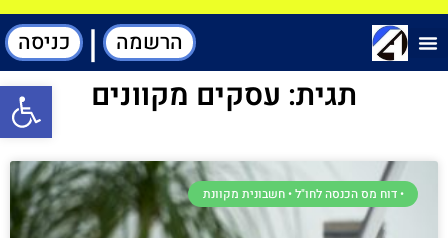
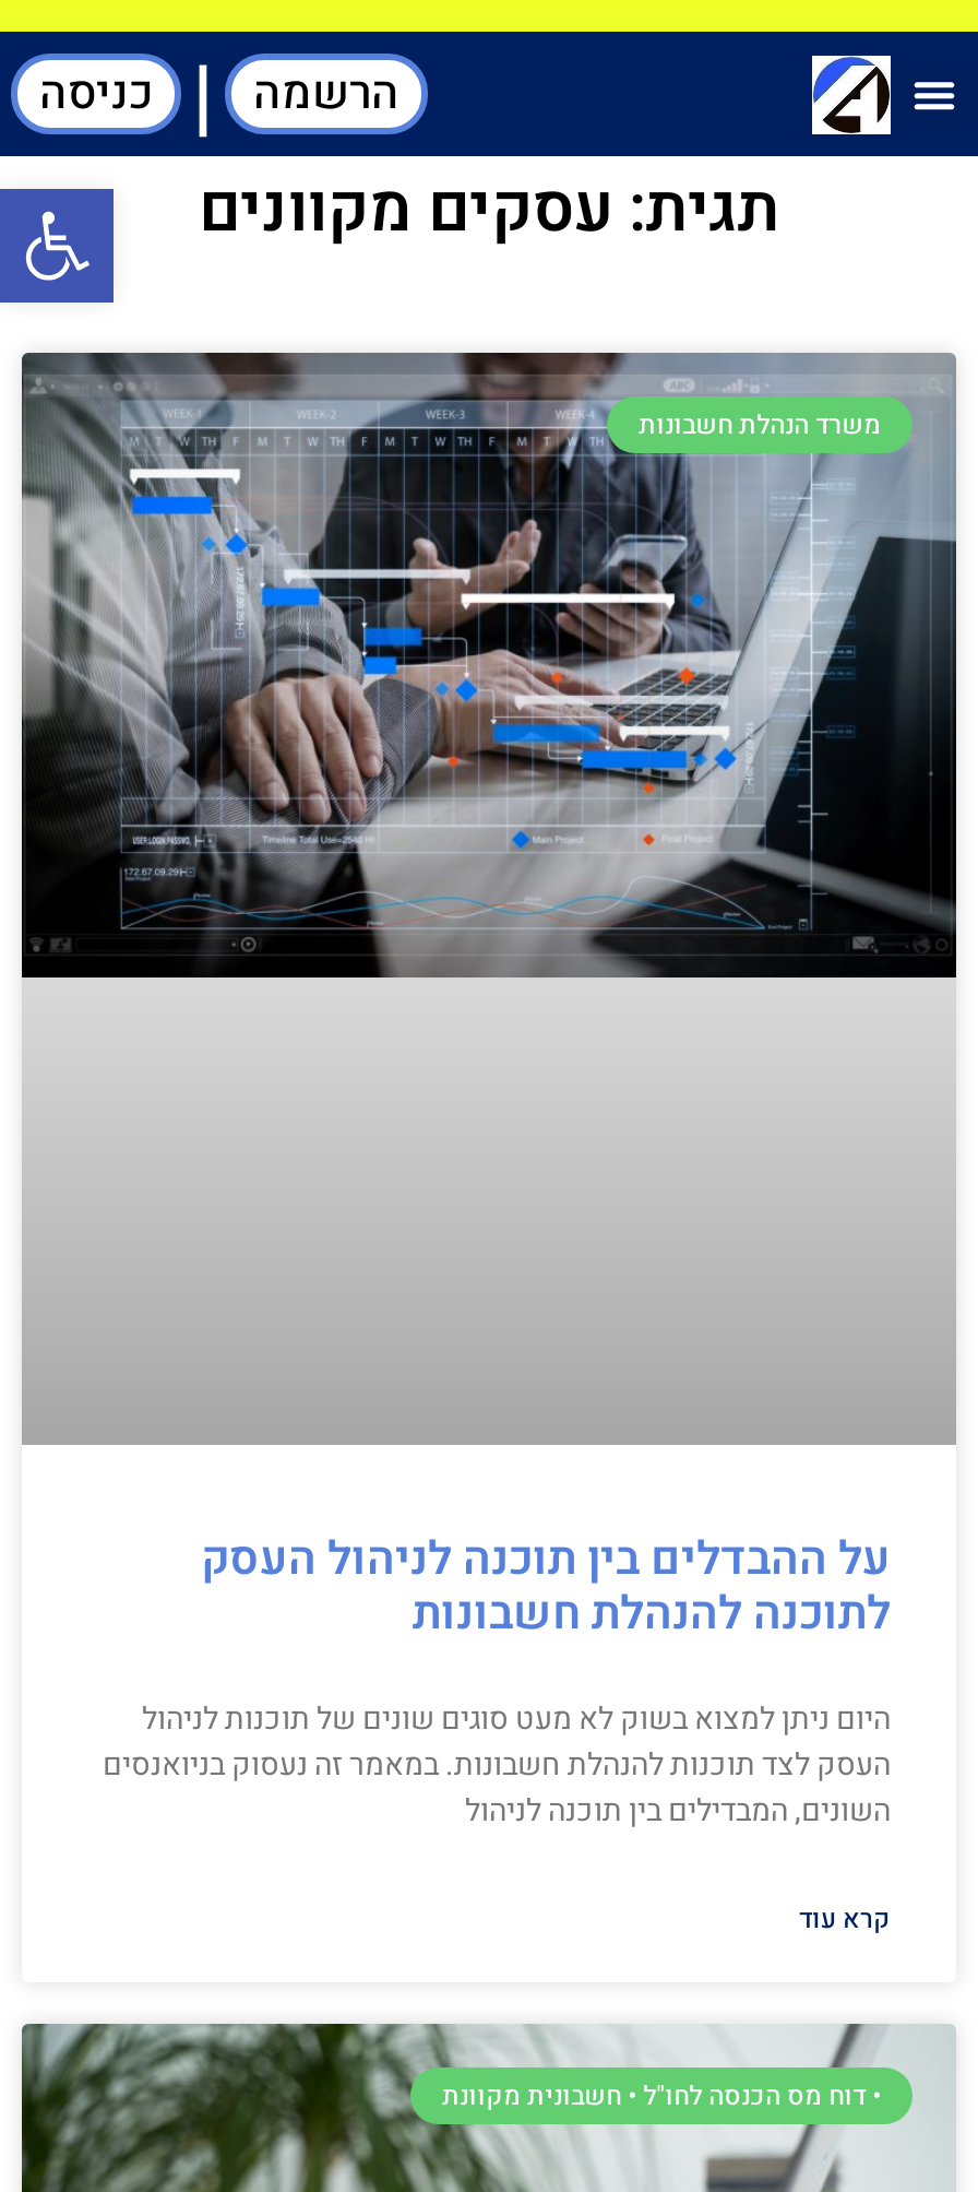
+ [image]
+ משרד הנהלת חשבונות

+ על ההבדלים בין תוכנה לניהול העסק
+ לתוכנה להנהלת חשבונות
+ היום ניתן למצוא בשוק לא מעט סוגים שונים של תוכנות לניהול
+ העסק לצד תוכנות להנהלת חשבונות. במאמר זה נעסוק בניואנסים
+ השונים, המבדילים בין תוכנה לניהול
+ קרא עוד
